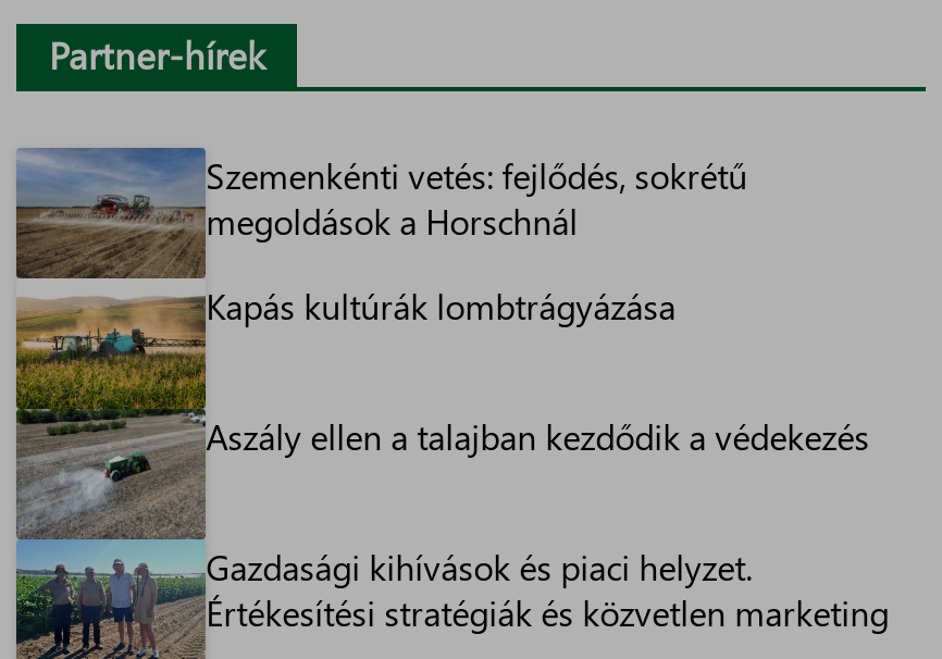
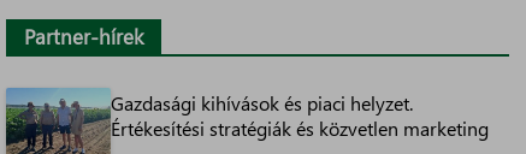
- [image]
- Szemenkénti vetés: fejlődés, sokrétű
- megoldások a Horschnál
- Kapás kultúrák lombtrágyázása
- Aszály ellen a talajban kezdődik a védekezés

- [image]
